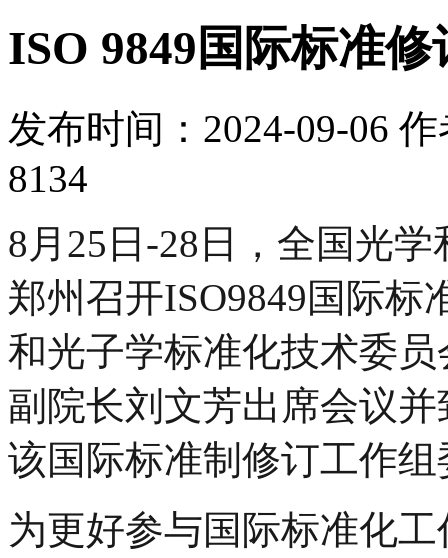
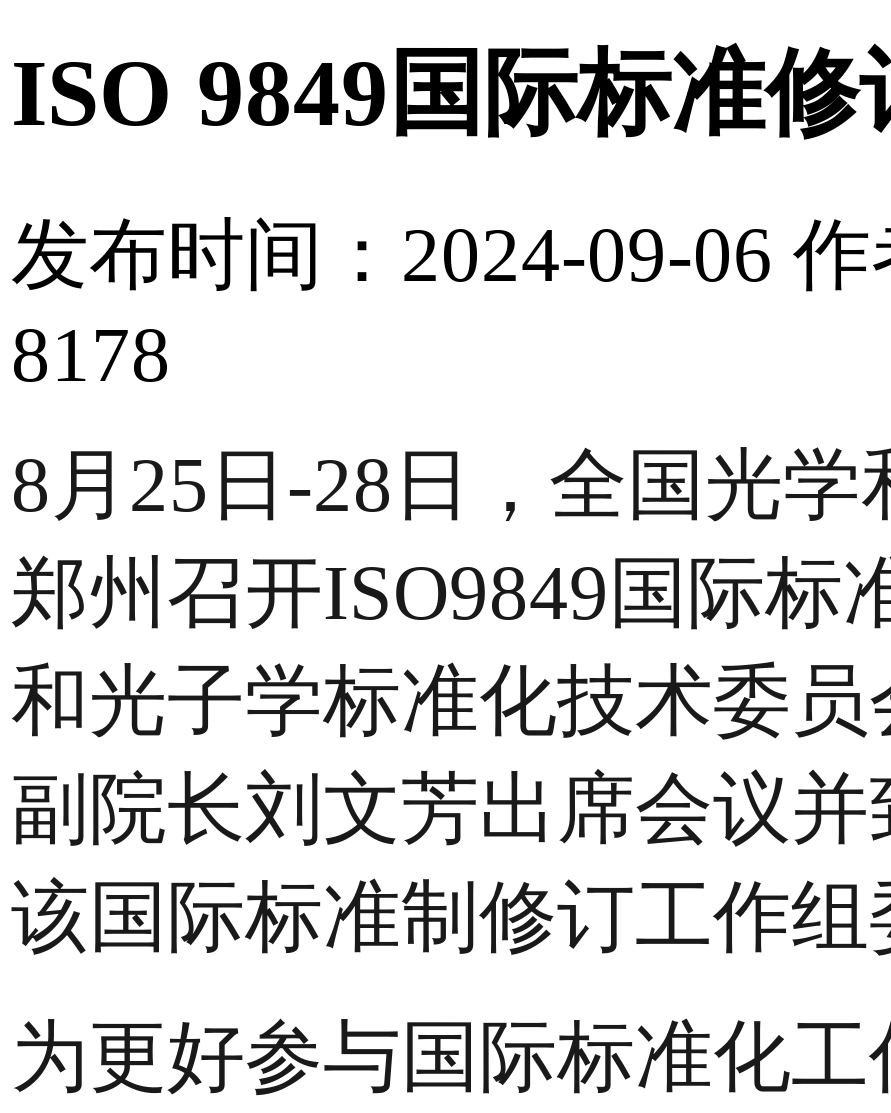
- 8134
+ 8178
